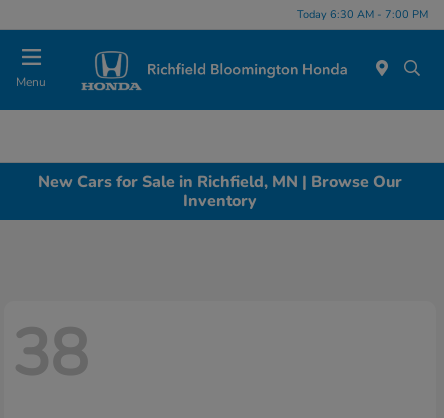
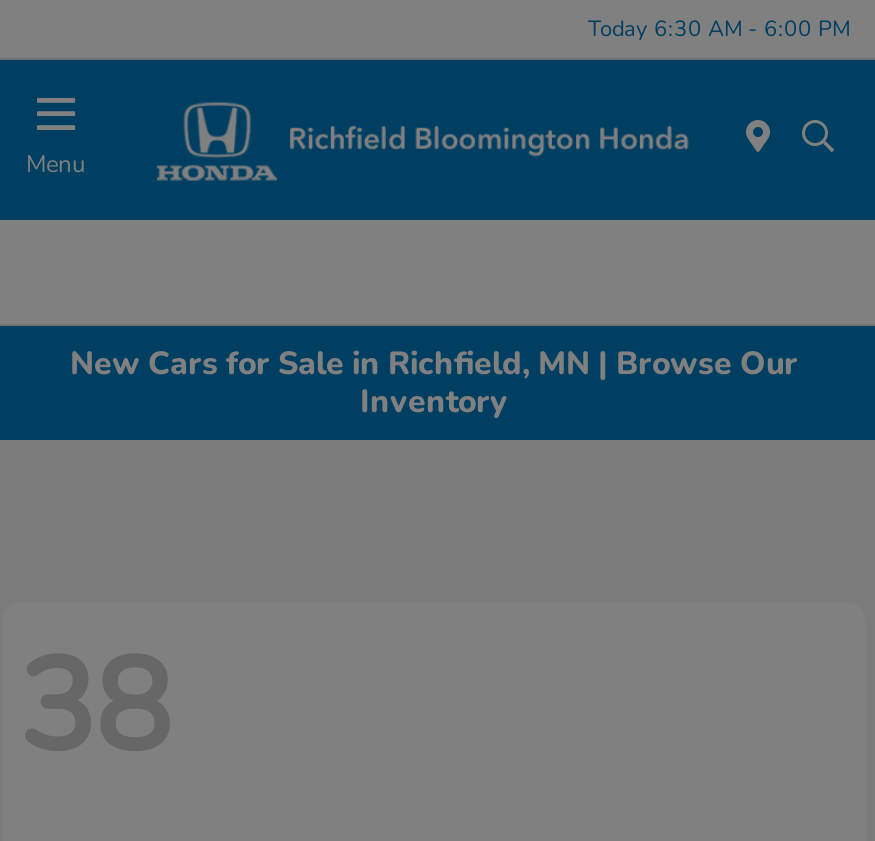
- Today 6:30 AM - 7:00 PM
+ Today 6:30 AM - 6:00 PM
